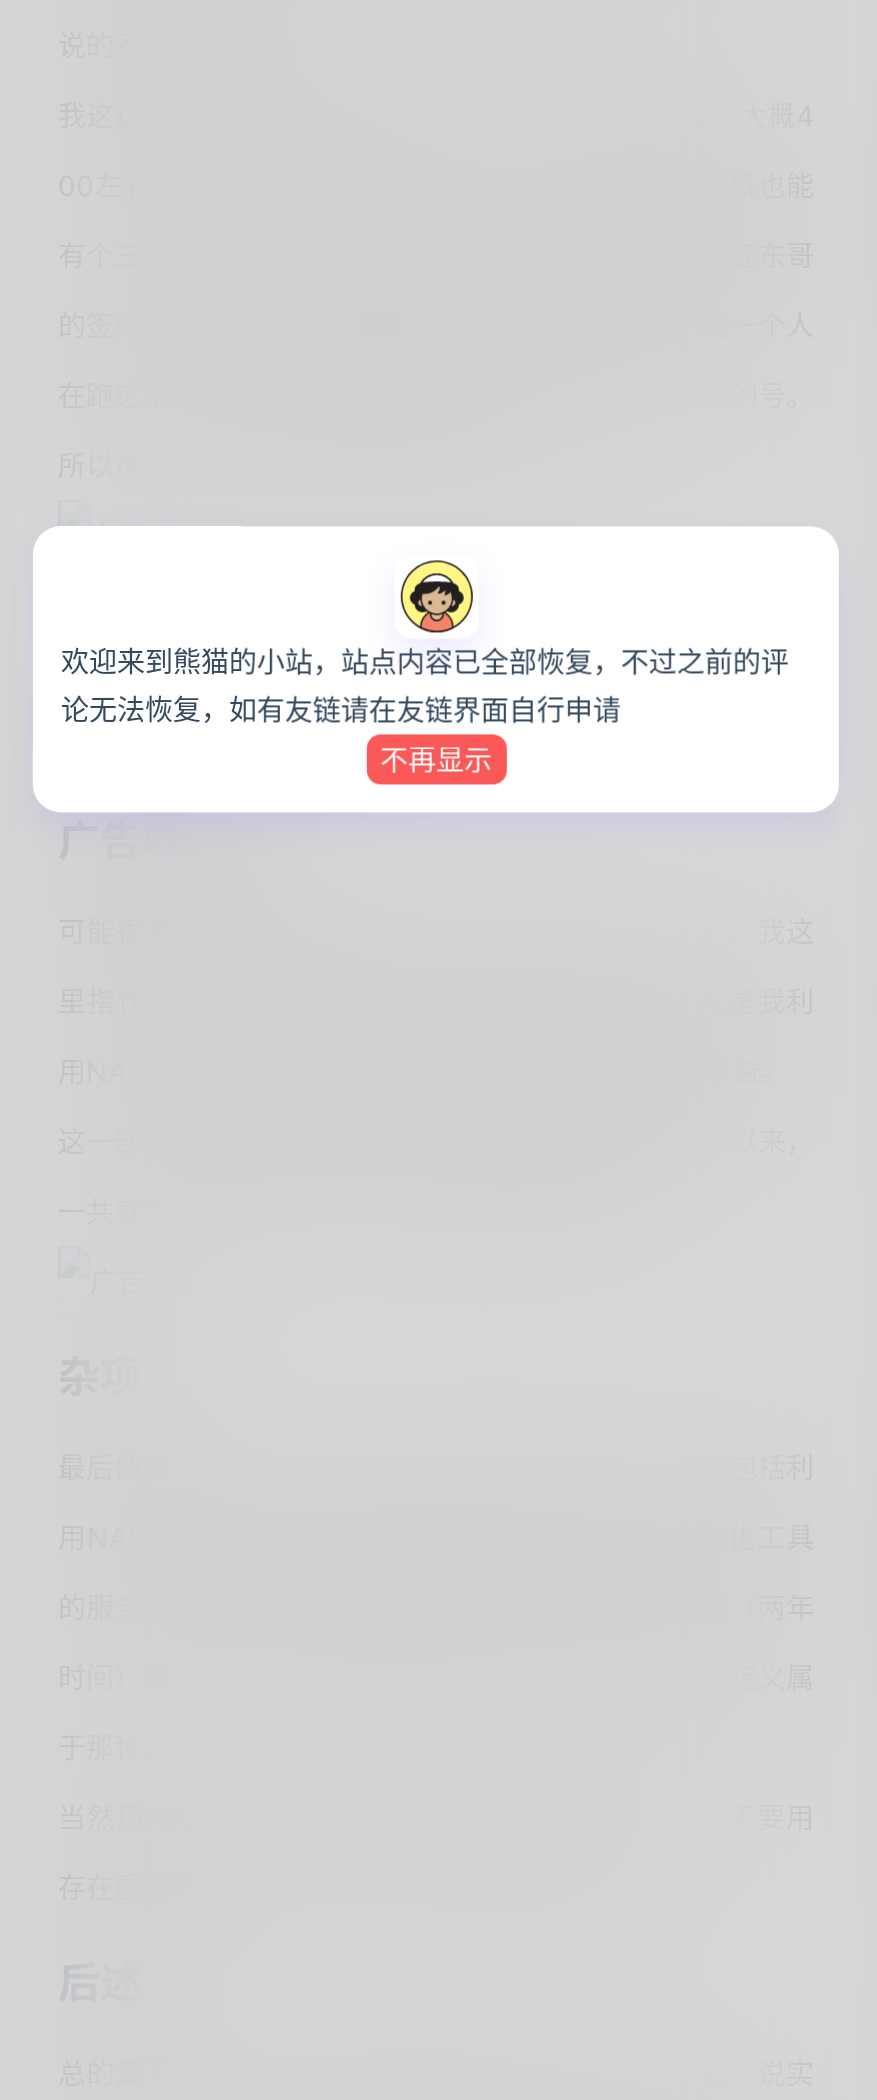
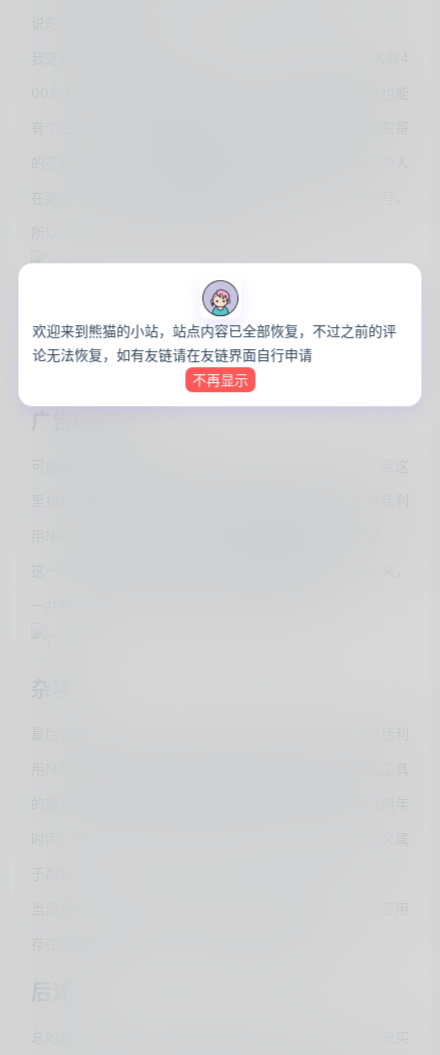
- [image]
+ [image]
